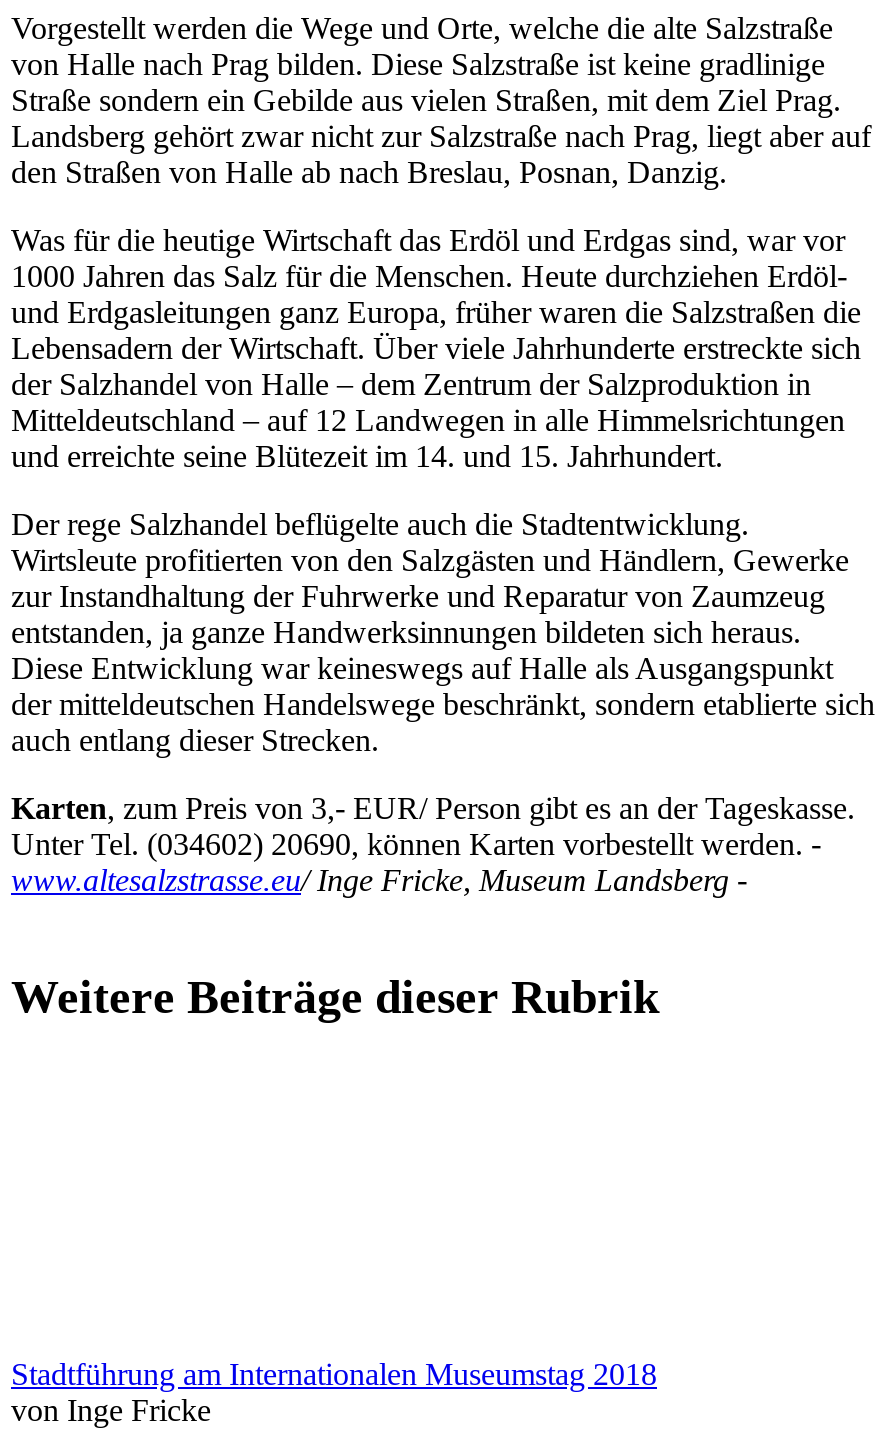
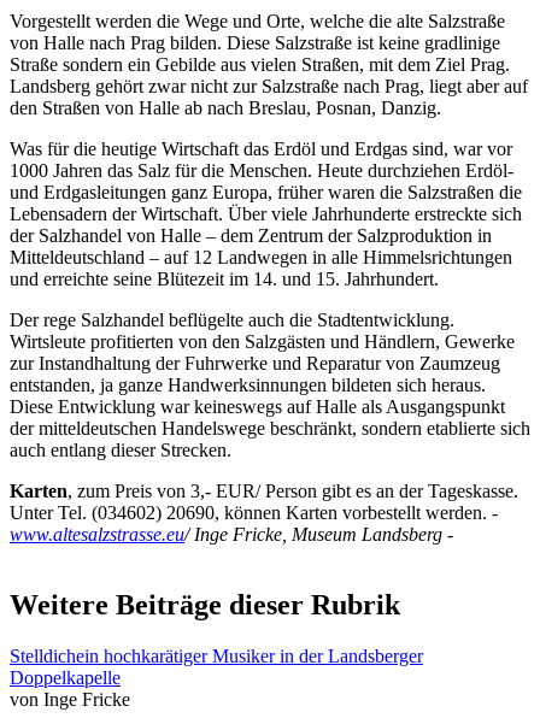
- Stadtführung am Internationalen Museumstag 2018
+ Stelldichein hochkarätiger Musiker in der Landsberger
+ Doppelkapelle
